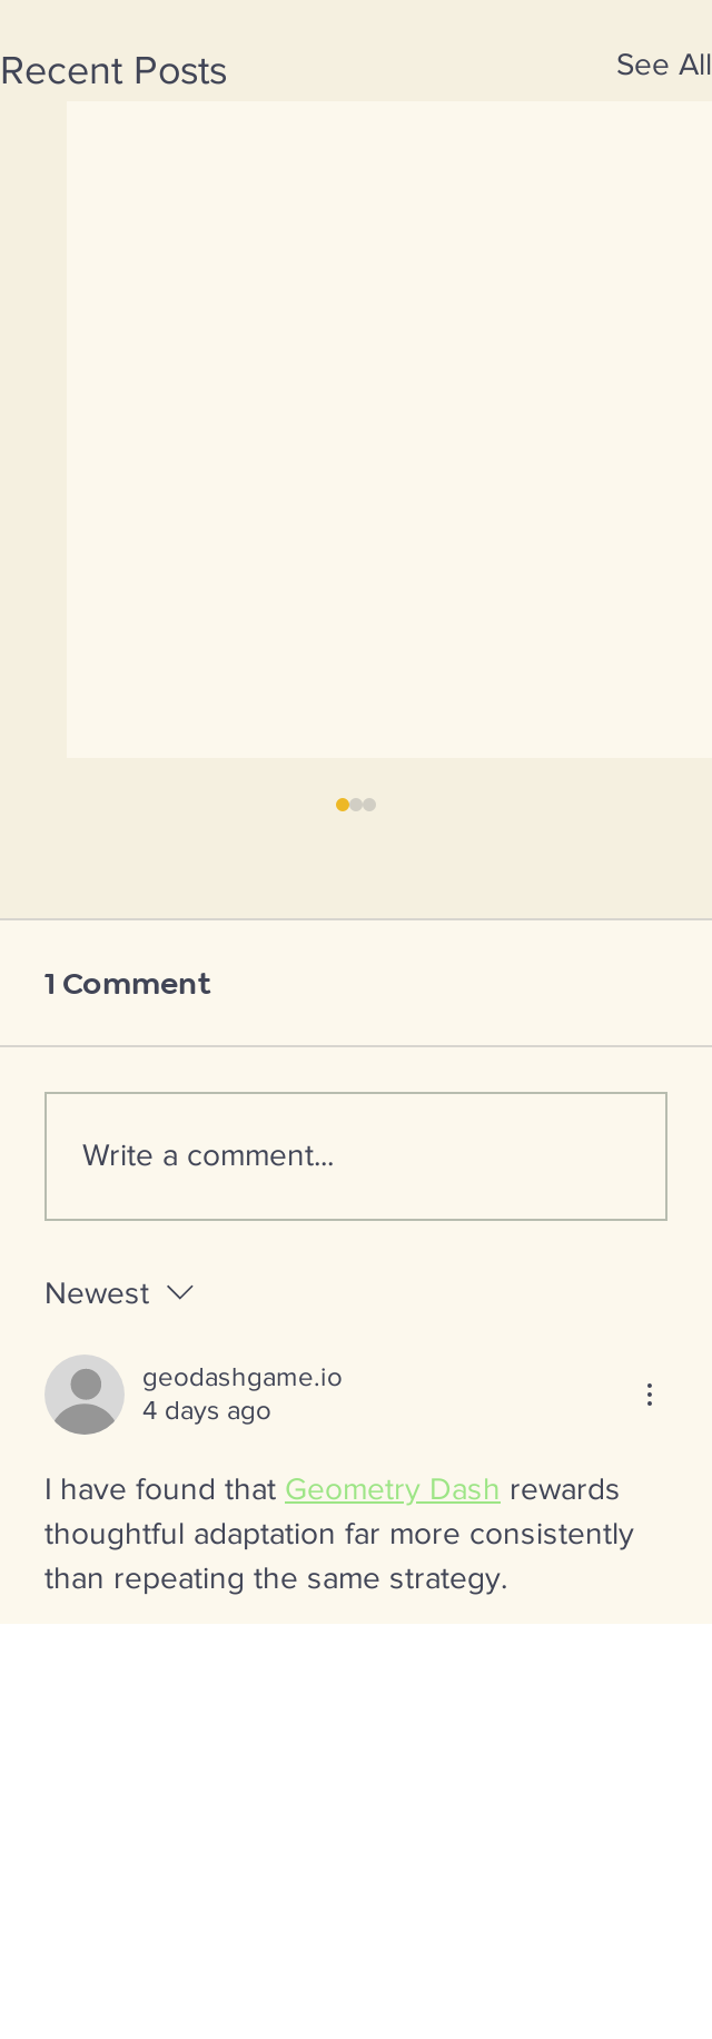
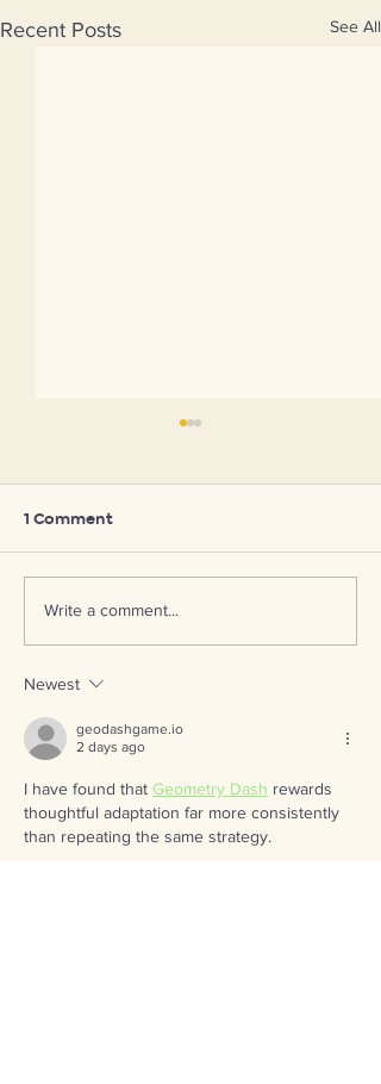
- 4 days ago
+ 2 days ago
